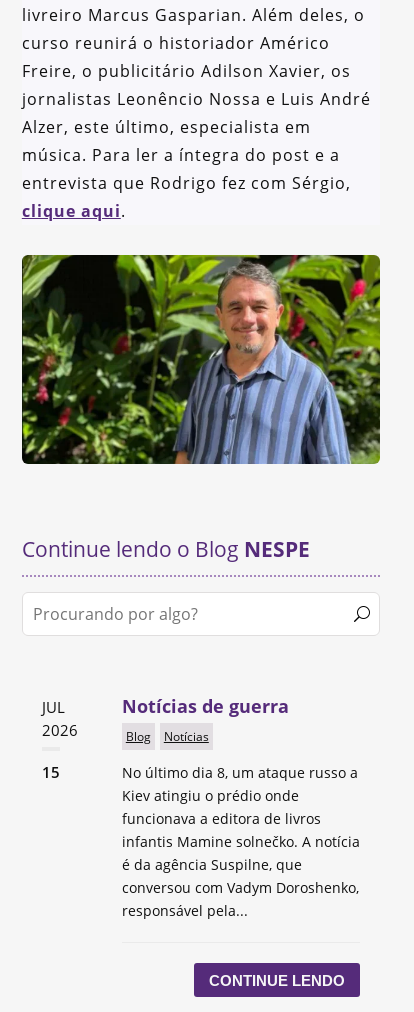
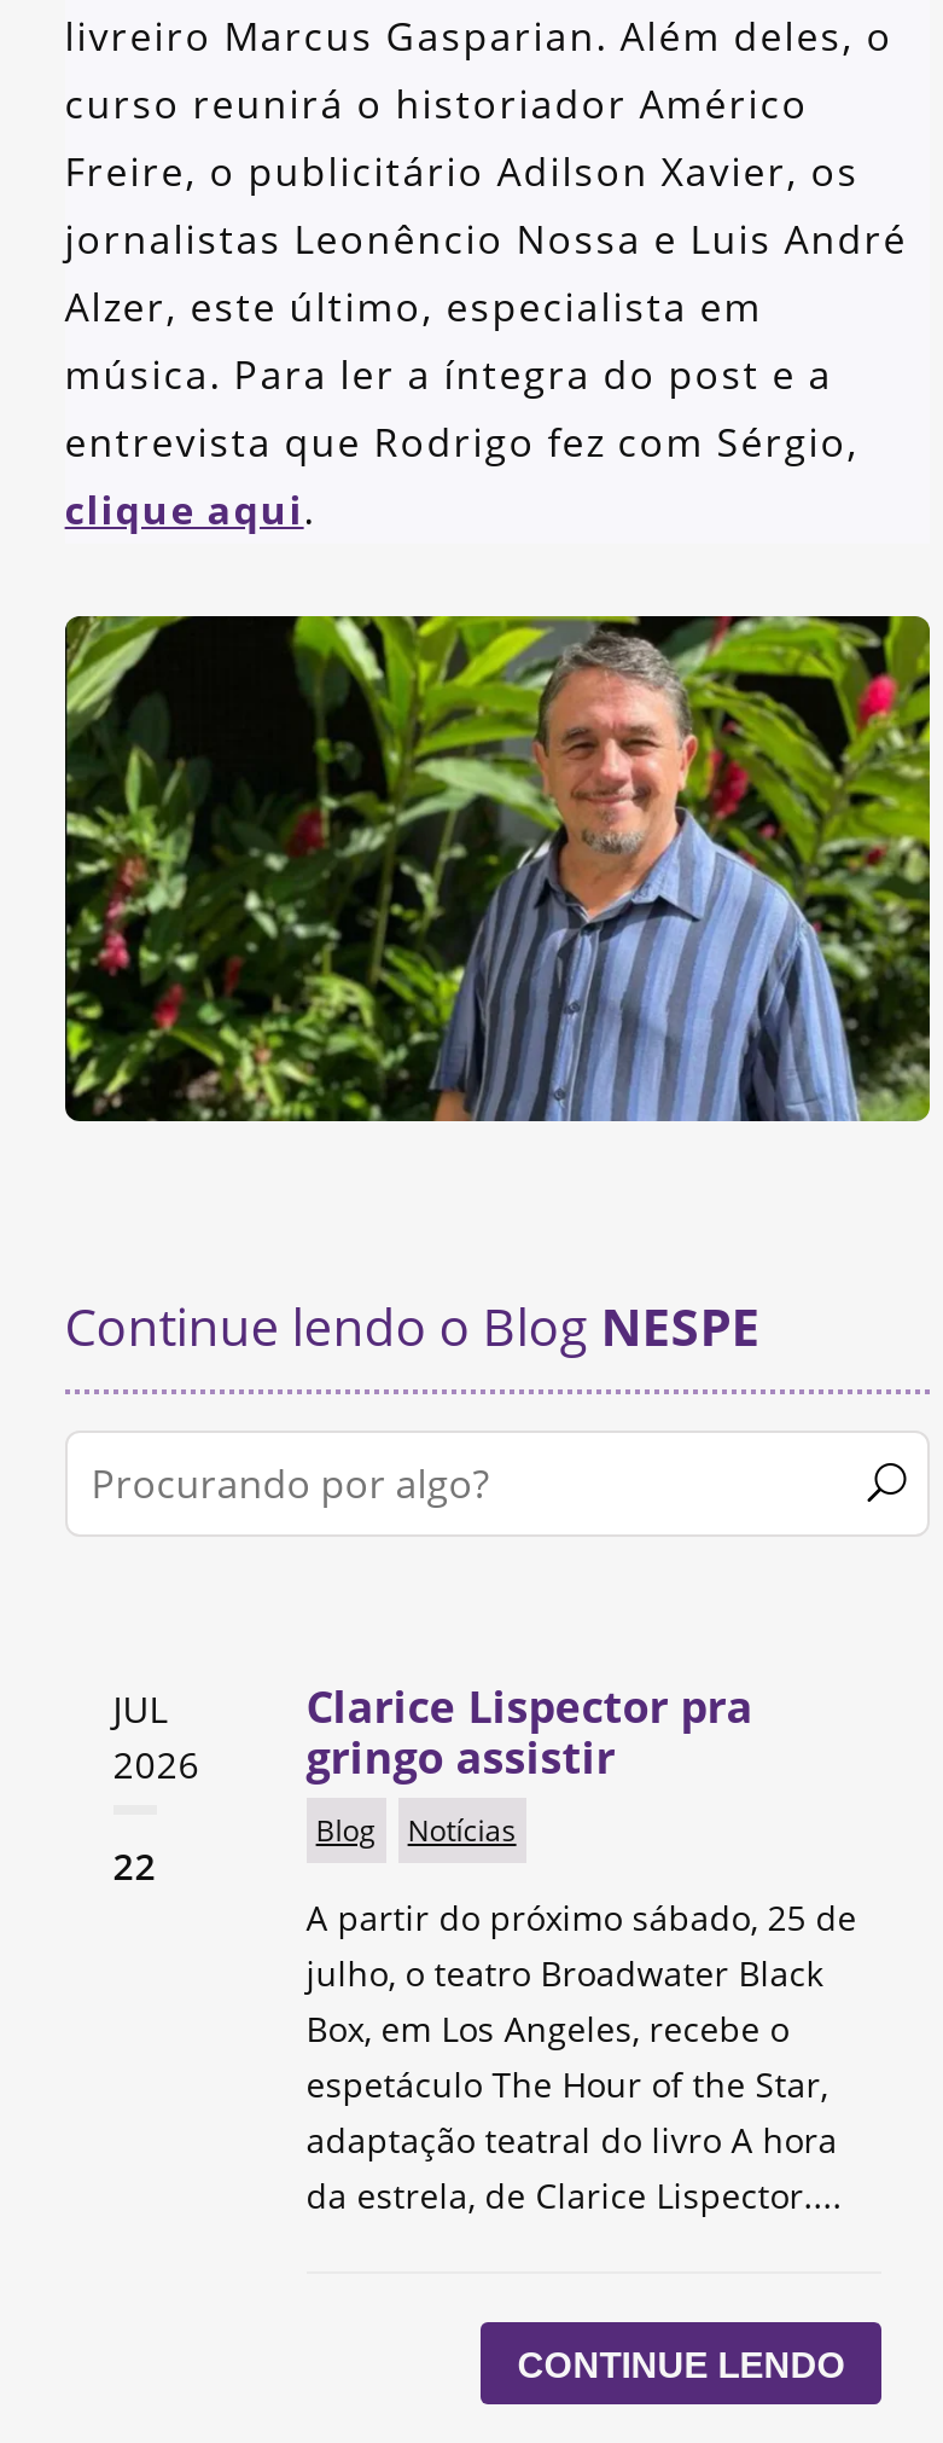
- Notícias de guerra
+ Clarice Lispector pra
+ gringo assistir

moved down: Blog | Notícias

- 15
+ 22

- No último dia 8, um ataque russo a
- Kiev atingiu o prédio onde
- funcionava a editora de livros
- infantis Mamine solnečko. A notícia
- é da agência Suspilne, que
- conversou com Vadym Doroshenko,
- responsável pela...
+ A partir do próximo sábado, 25 de
+ julho, o teatro Broadwater Black
+ Box, em Los Angeles, recebe o
+ espetáculo The Hour of the Star,
+ adaptação teatral do livro A hora
+ da estrela, de Clarice Lispector....
